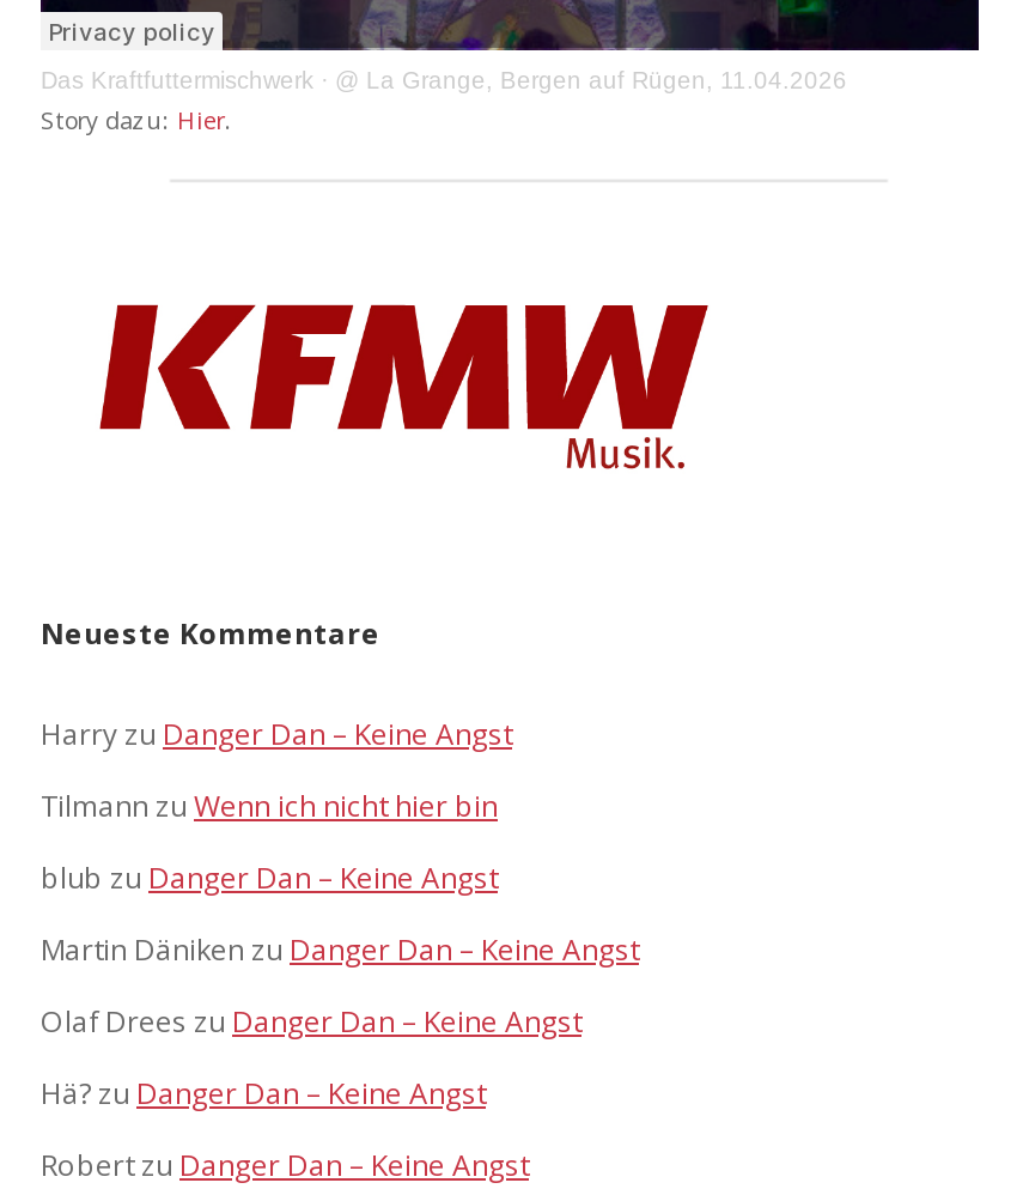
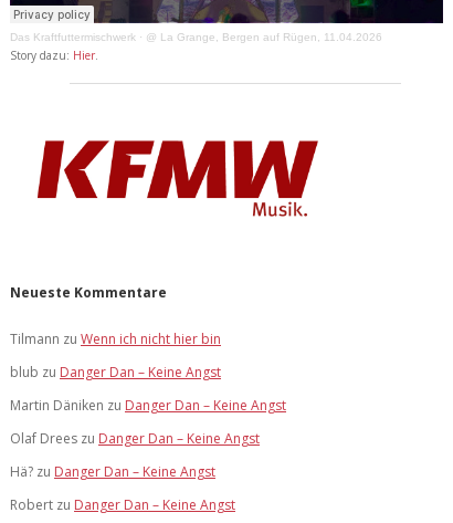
- Harry zu Danger Dan – Keine Angst
